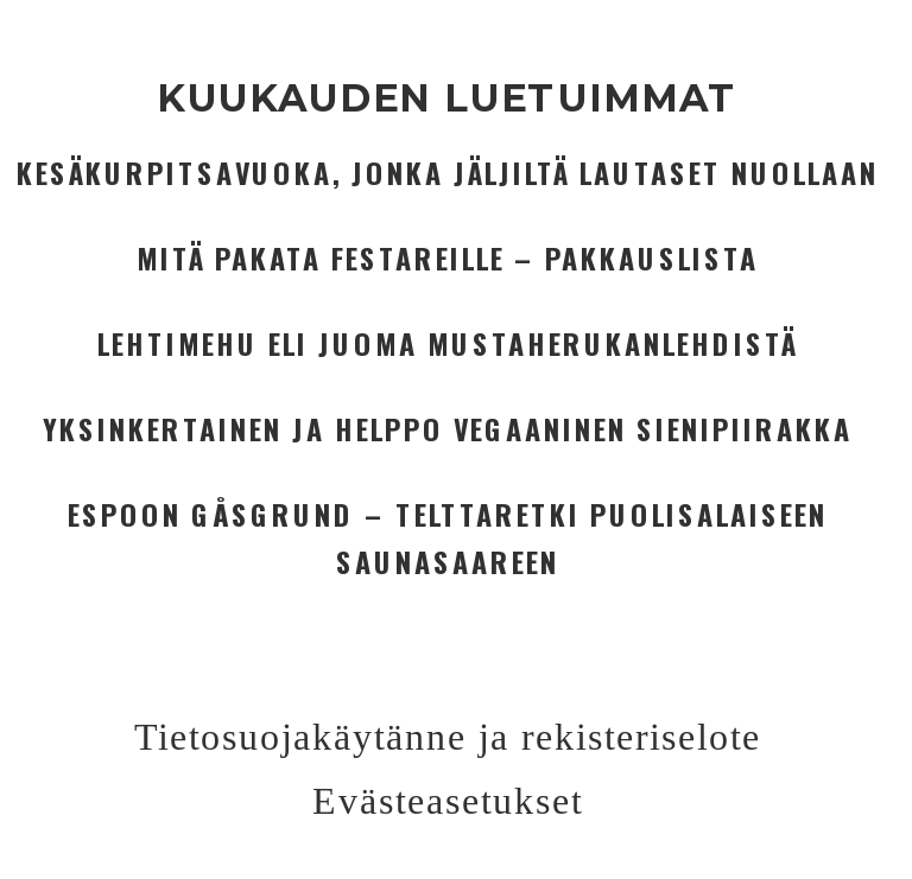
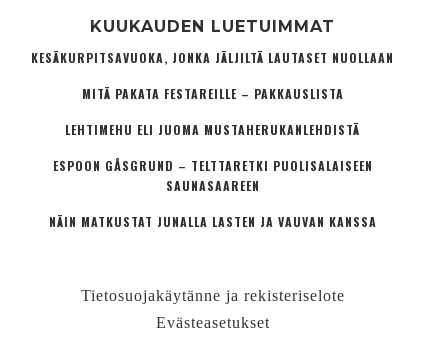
- YKSINKERTAINEN JA HELPPO VEGAANINEN SIENIPIIRAKKA

moved up: ESPOON GÅSGRUND – TELTTARETKI PUOLISALAISEEN | SAUNASAAREEN

+ NÄIN MATKUSTAT JUNALLA LASTEN JA VAUVAN KANSSA
